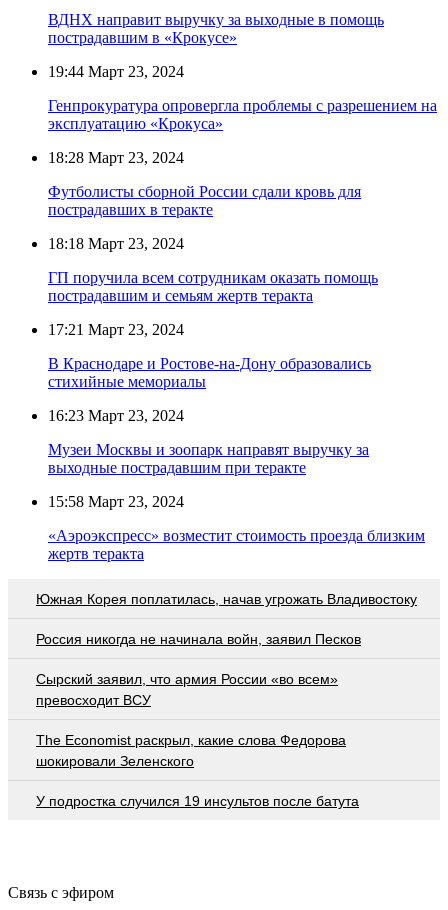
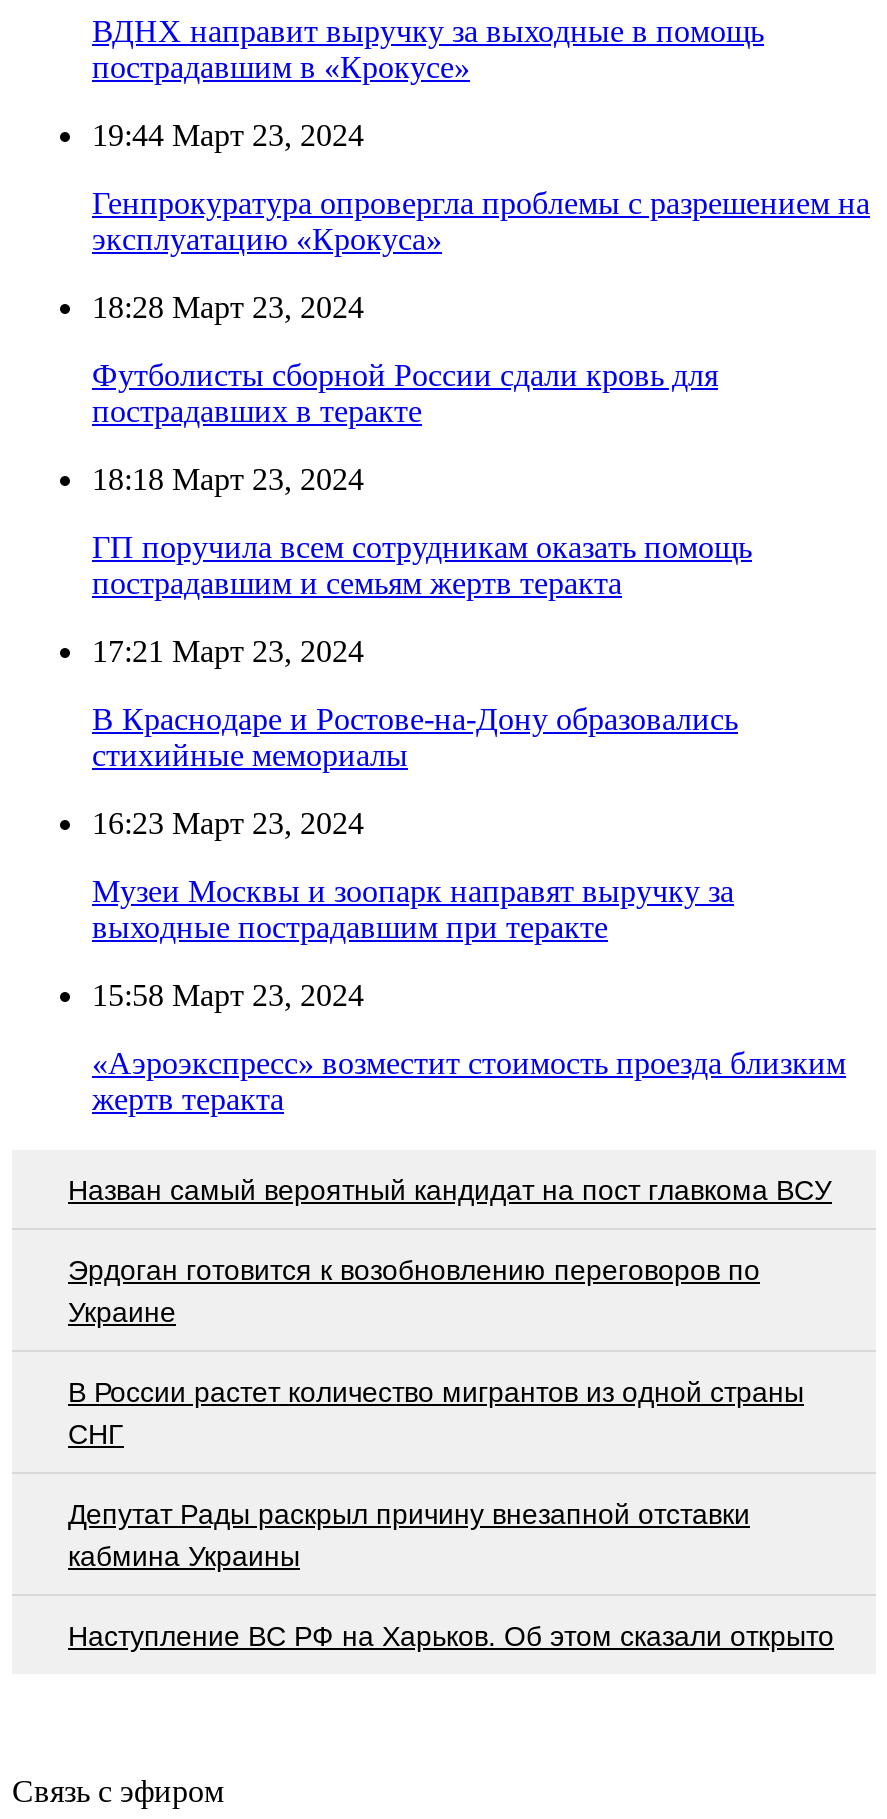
- Южная Корея поплатилась, начав угрожать Владивостоку
+ Назван самый вероятный кандидат на пост главкома ВСУ

- Россия никогда не начинала войн, заявил Песков
+ Эрдоган готовится к возобновлению переговоров по
+ Украине

- Сырский заявил, что армия России «во всем»
- превосходит ВСУ
+ В России растет количество мигрантов из одной страны
+ СНГ

- The Economist раскрыл, какие слова Федорова
- шокировали Зеленского
+ Депутат Рады раскрыл причину внезапной отставки
+ кабмина Украины

- У подростка случился 19 инсультов после батута
+ Наступление ВС РФ на Харьков. Об этом сказали открыто
